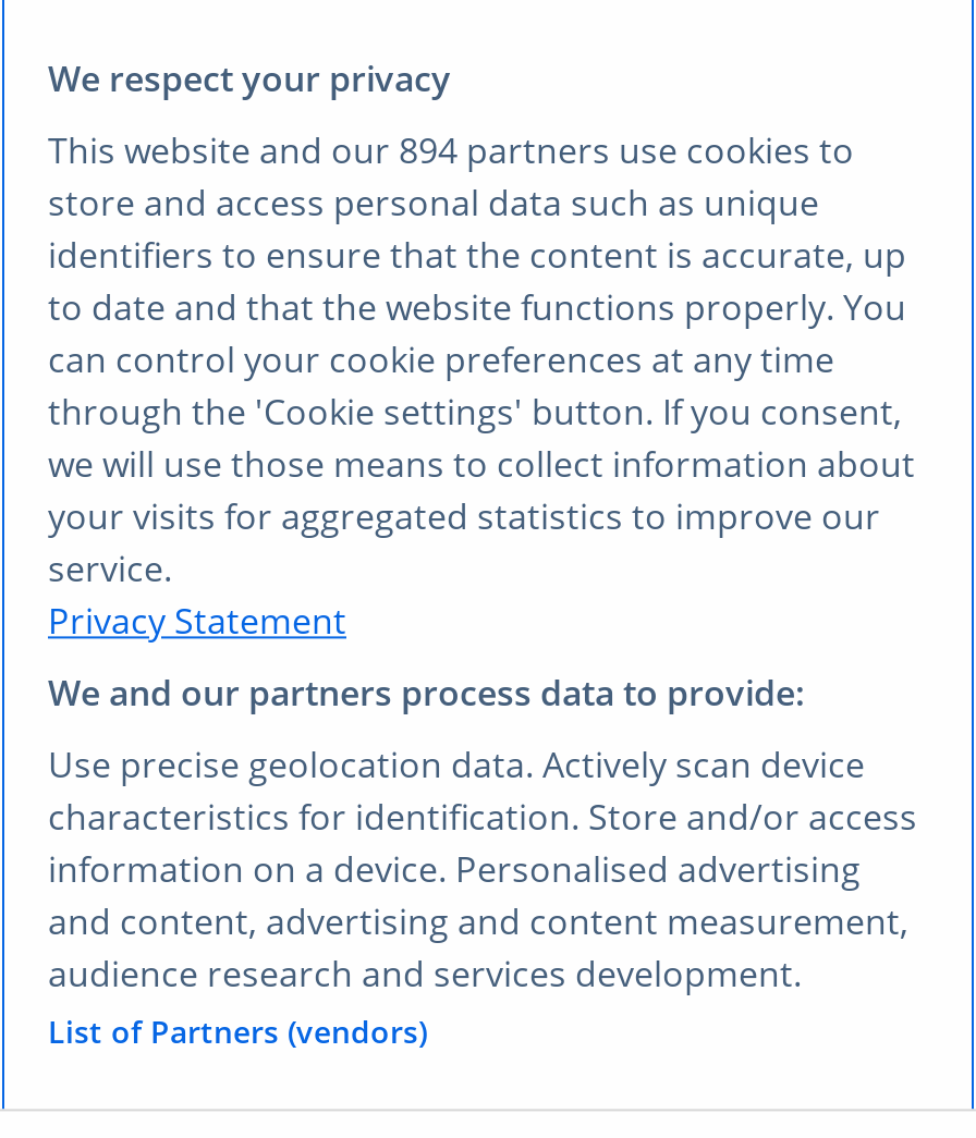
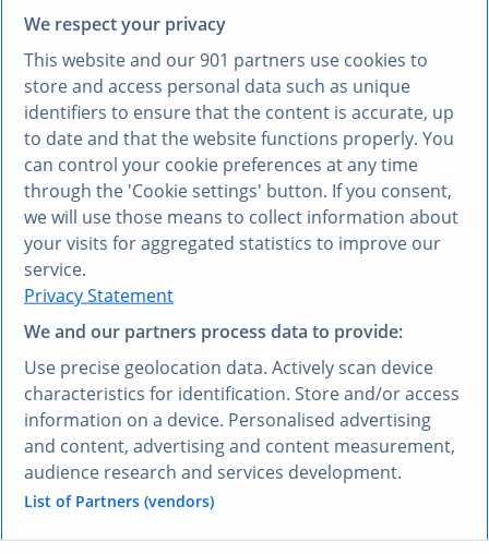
- This website and our 894 partners use cookies to
+ This website and our 901 partners use cookies to
